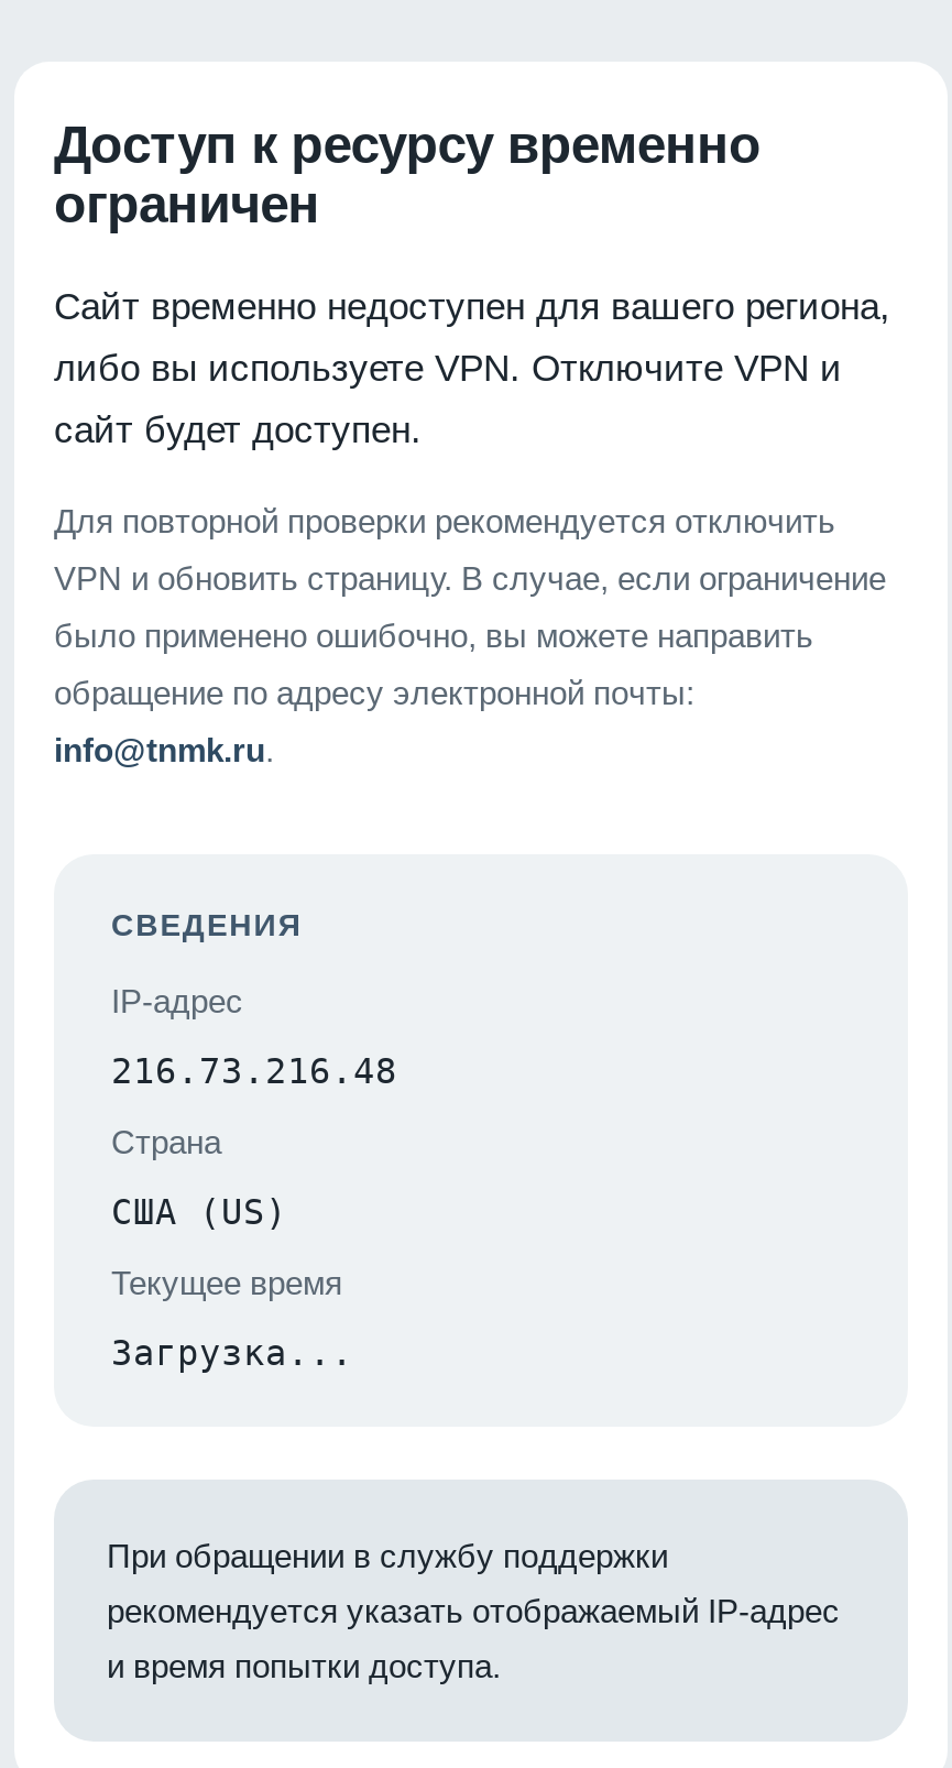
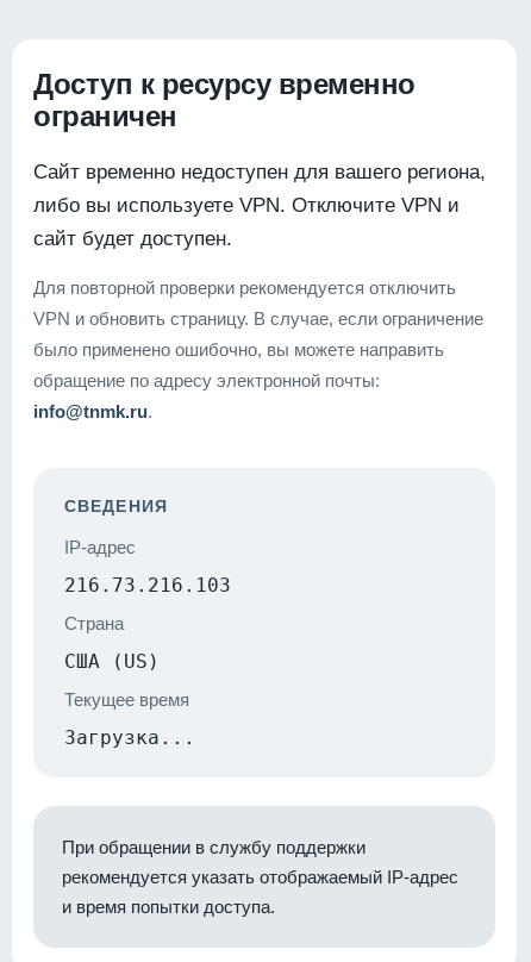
- 216.73.216.48
+ 216.73.216.103
